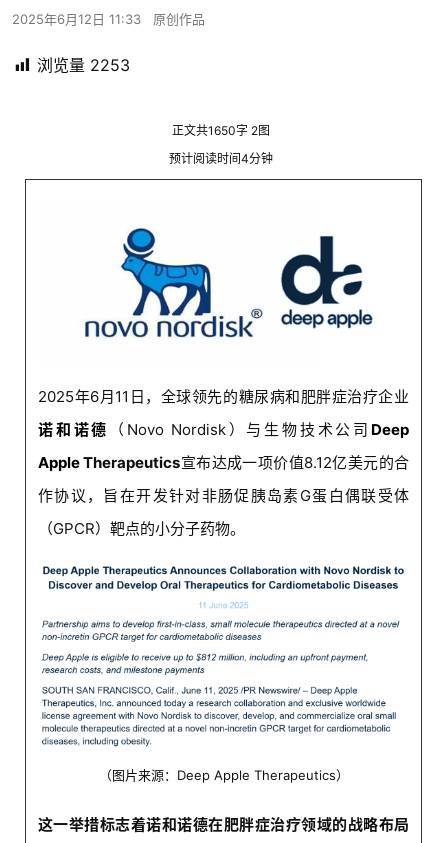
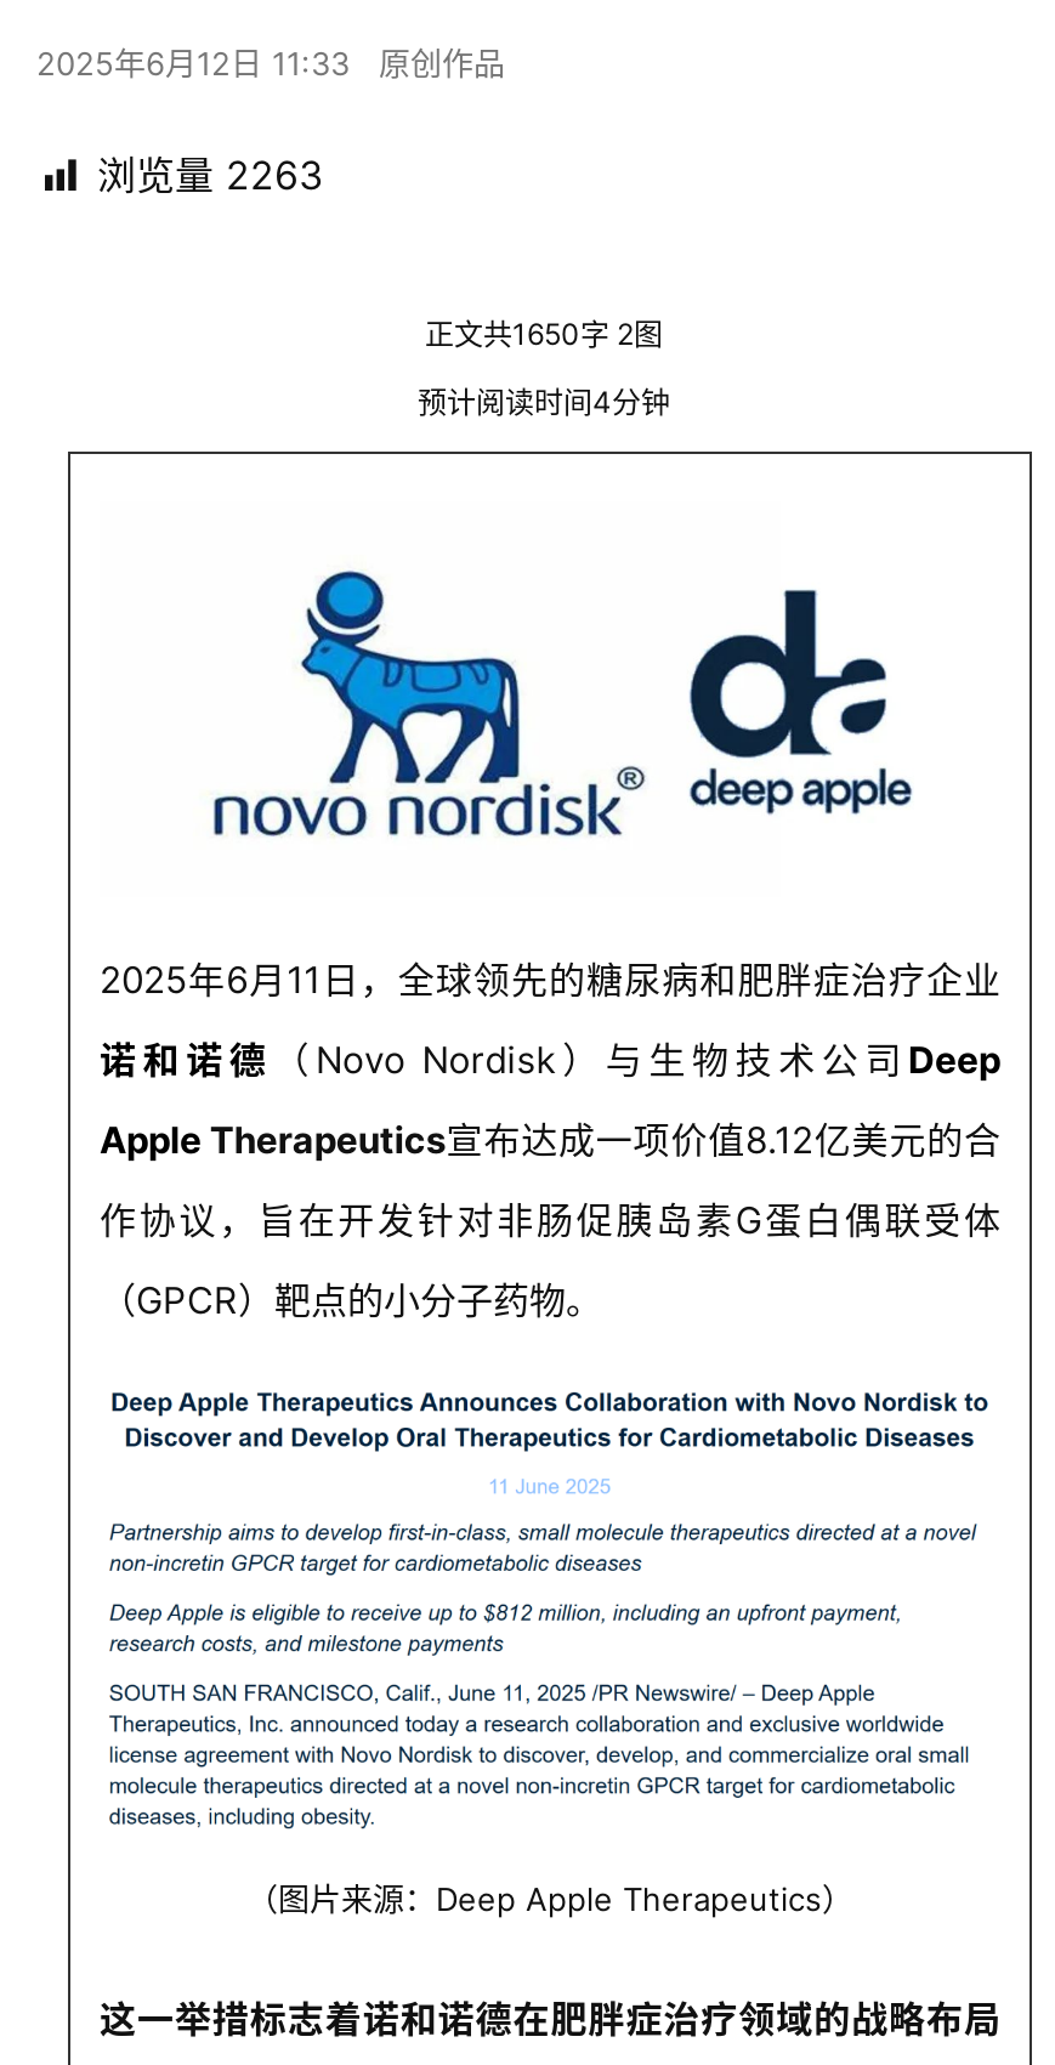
- 浏览量 2253
+ 浏览量 2263
